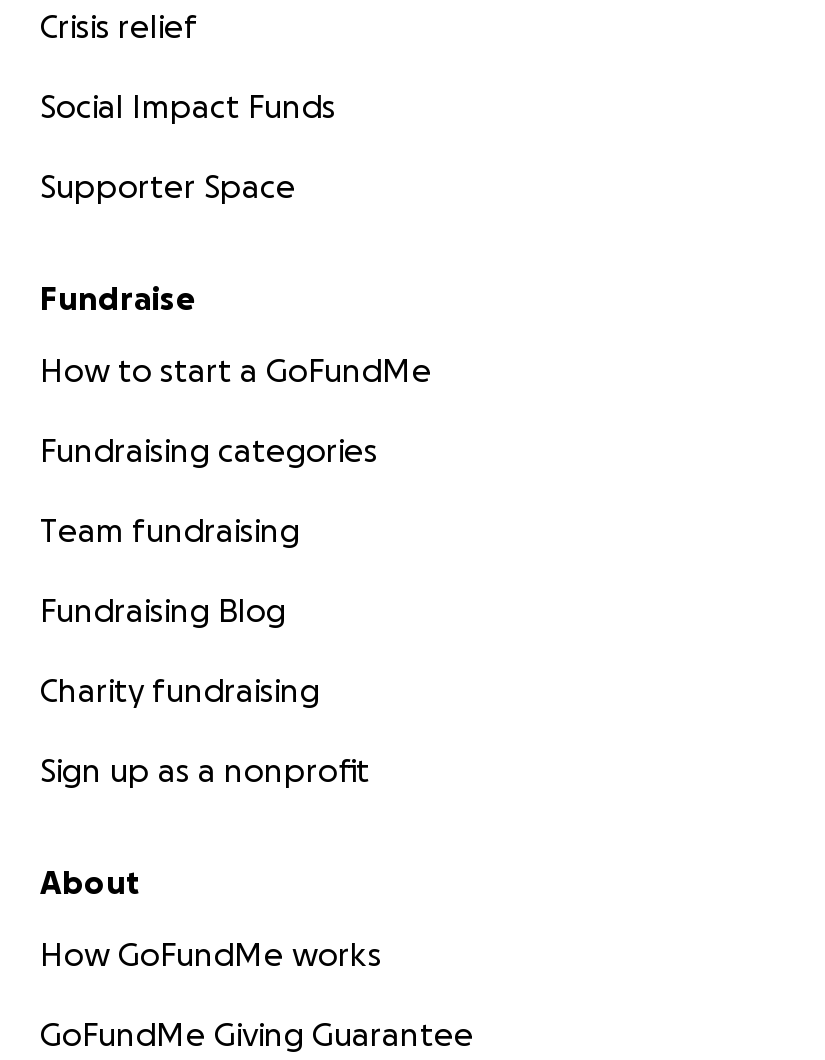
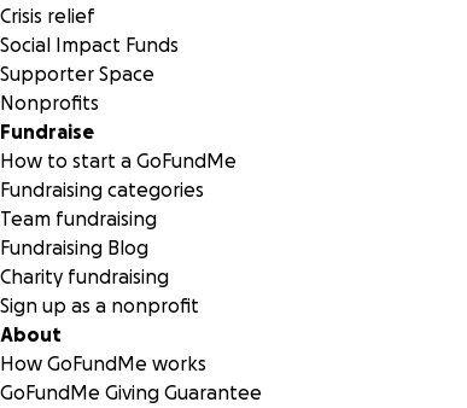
+ Nonprofits
